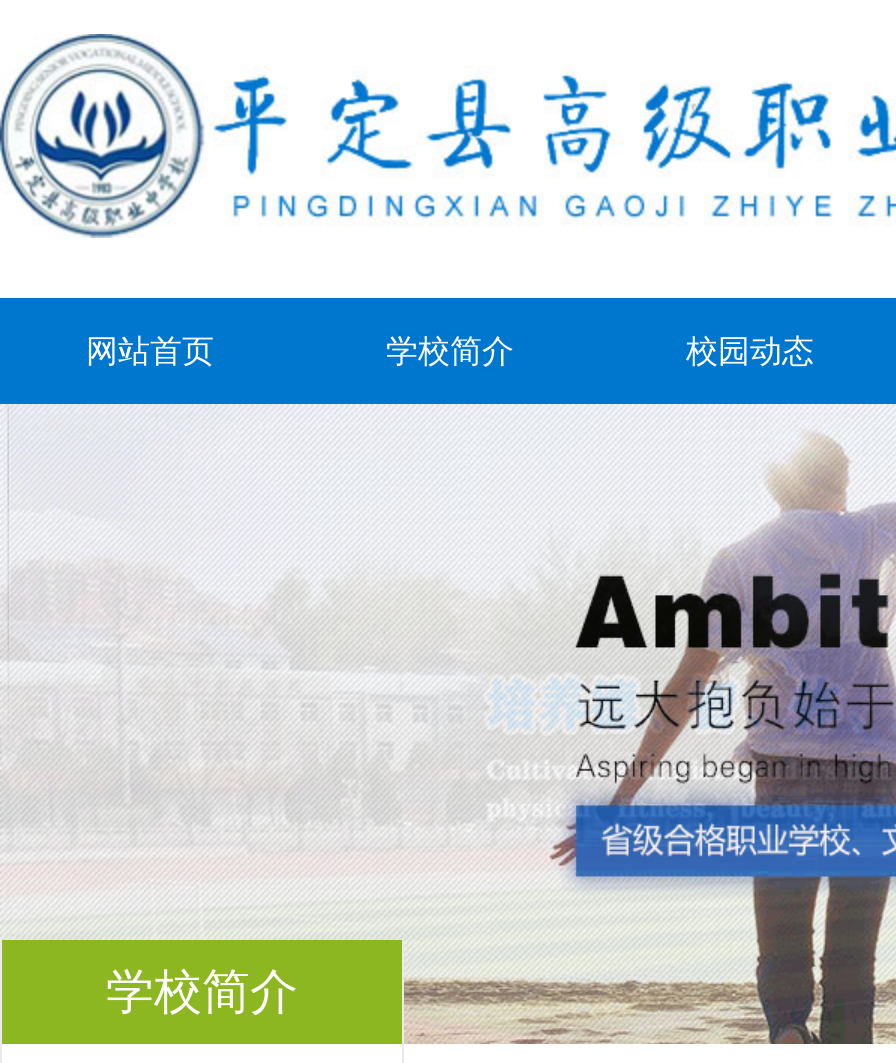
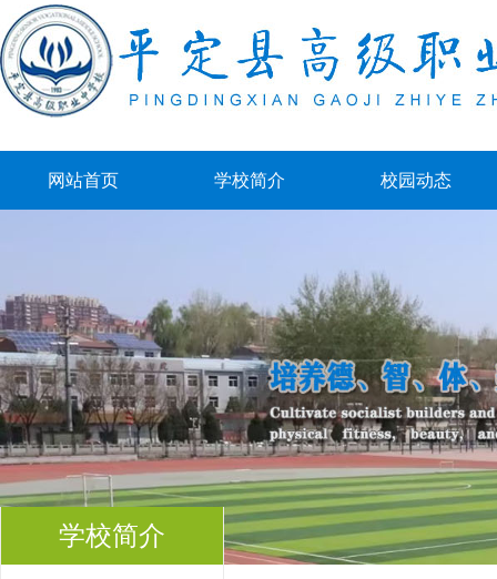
- [image]
+ [image]
